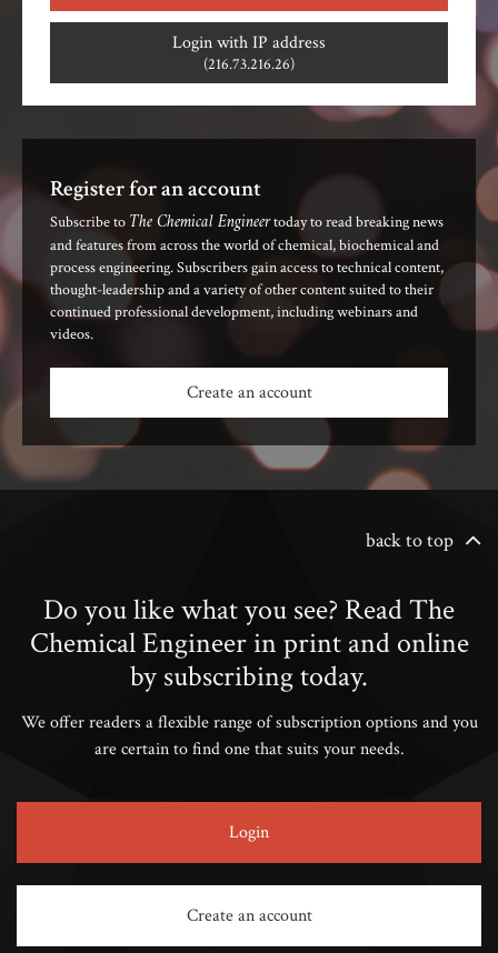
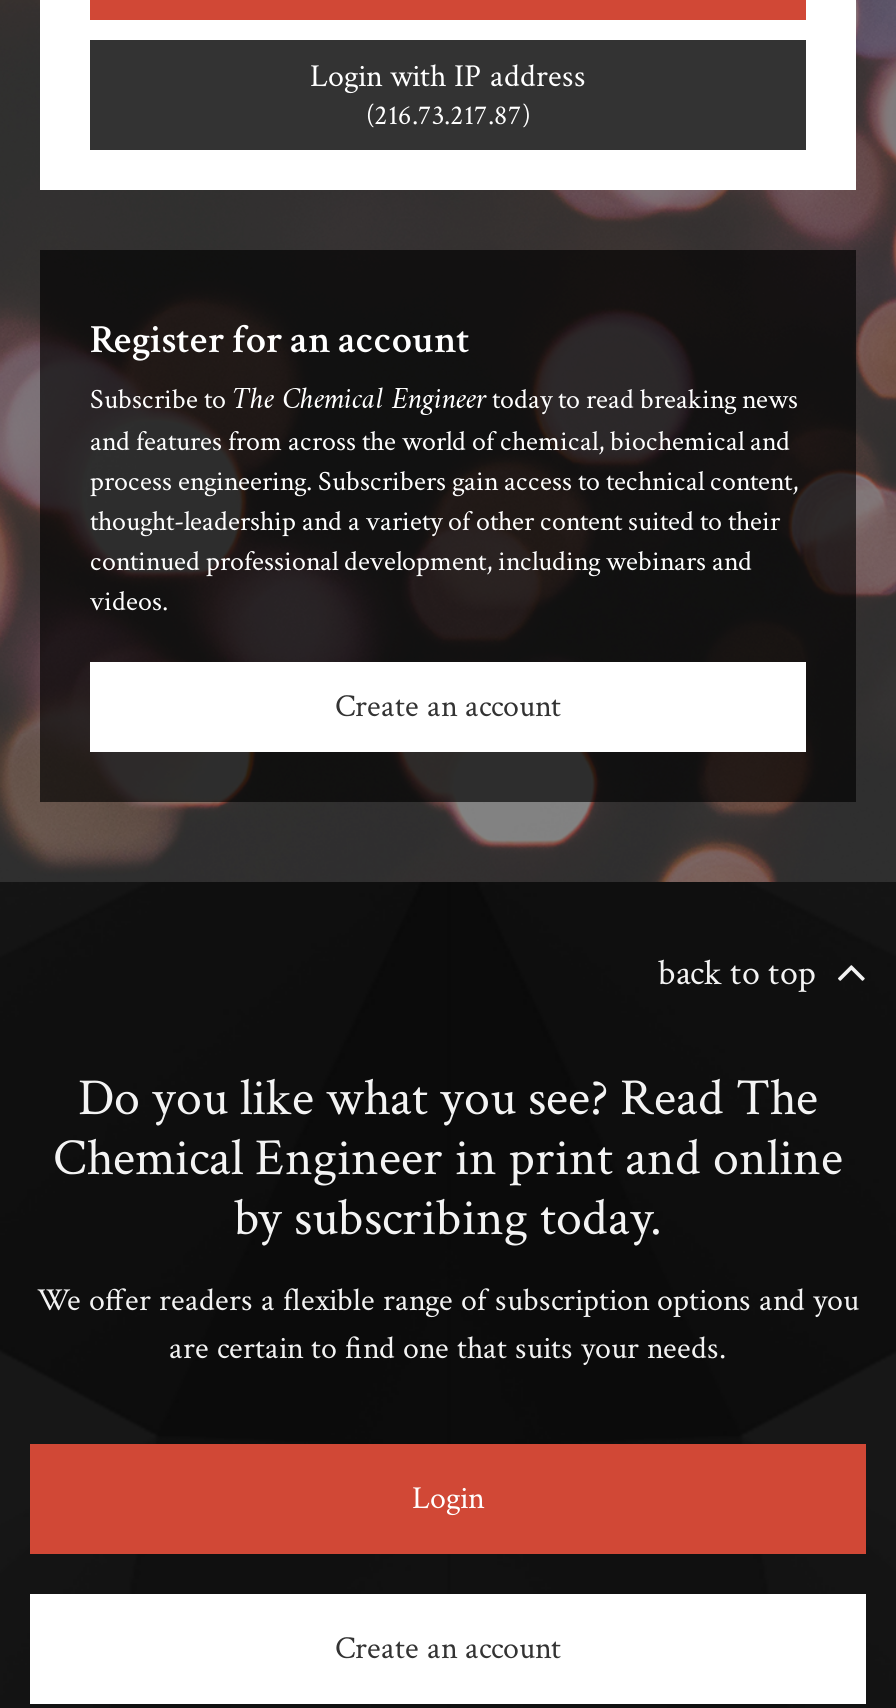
- (216.73.216.26)
+ (216.73.217.87)
